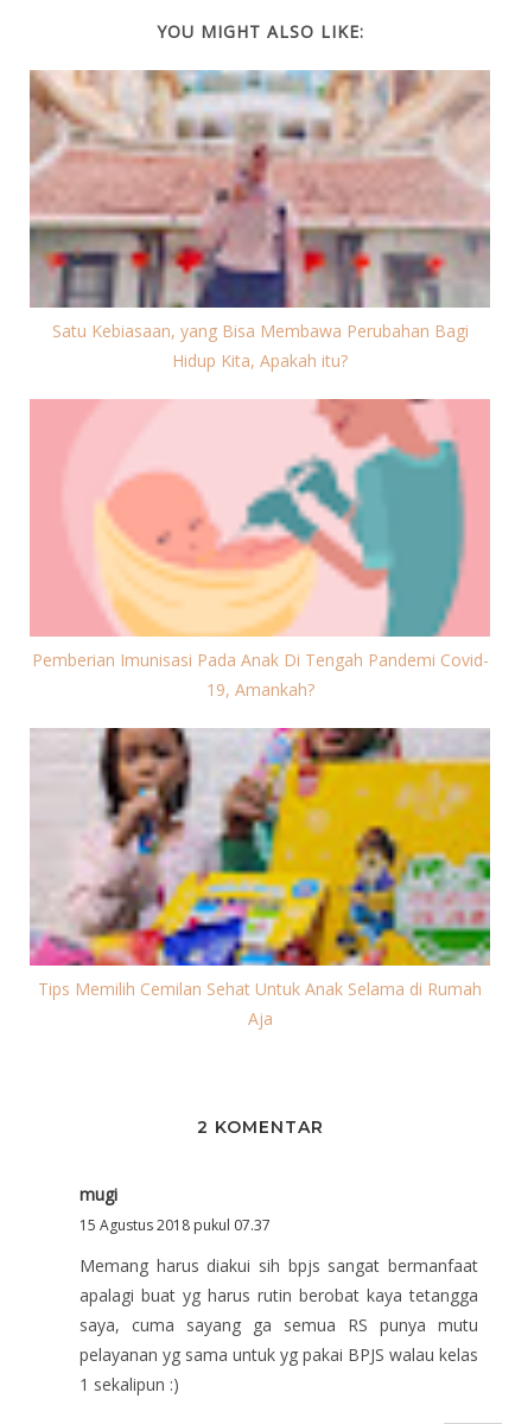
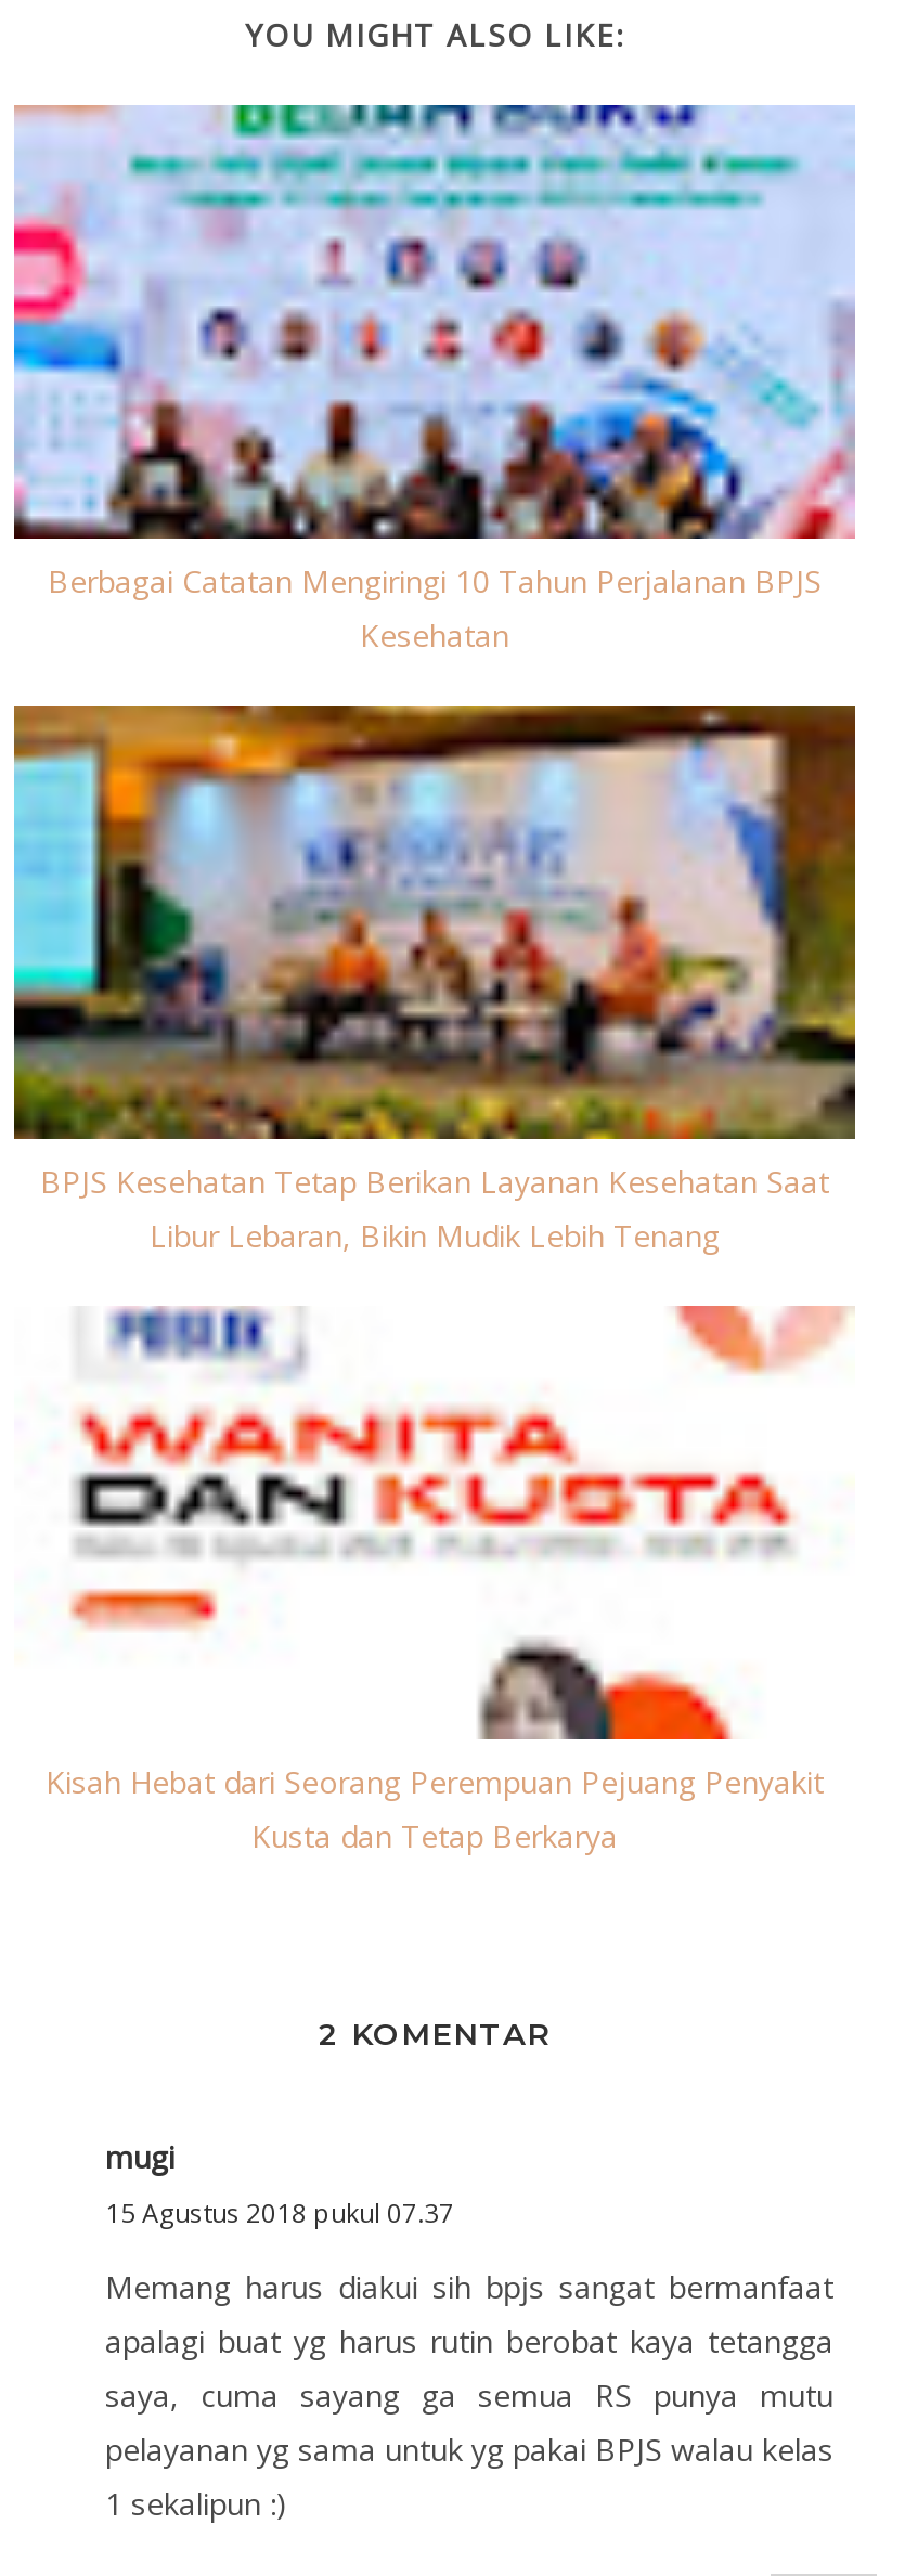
- [image]
- Satu Kebiasaan, yang Bisa Membawa Perubahan Bagi
- Hidup Kita, Apakah itu?
+ [image]
+ Berbagai Catatan Mengiringi 10 Tahun Perjalanan BPJS
+ Kesehatan

- [image]
- Pemberian Imunisasi Pada Anak Di Tengah Pandemi Covid-
- 19, Amankah?
+ [image]
+ BPJS Kesehatan Tetap Berikan Layanan Kesehatan Saat
+ Libur Lebaran, Bikin Mudik Lebih Tenang

- [image]
- Tips Memilih Cemilan Sehat Untuk Anak Selama di Rumah
- Aja
+ [image]
+ Kisah Hebat dari Seorang Perempuan Pejuang Penyakit
+ Kusta dan Tetap Berkarya
